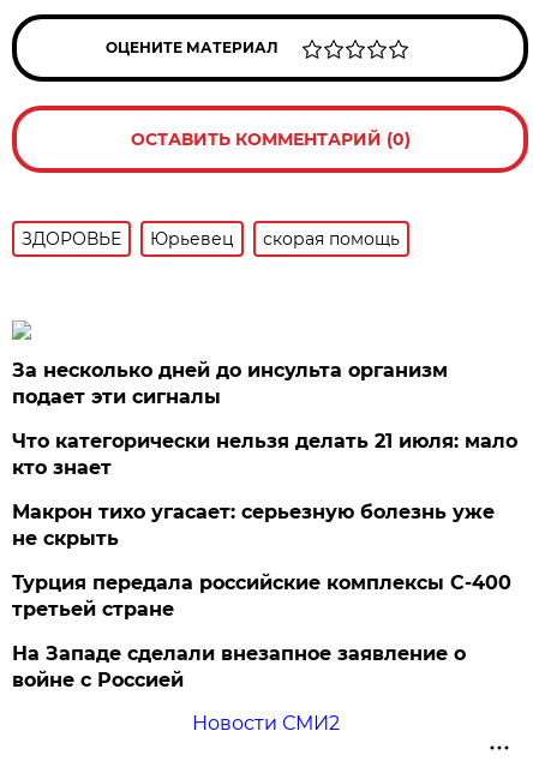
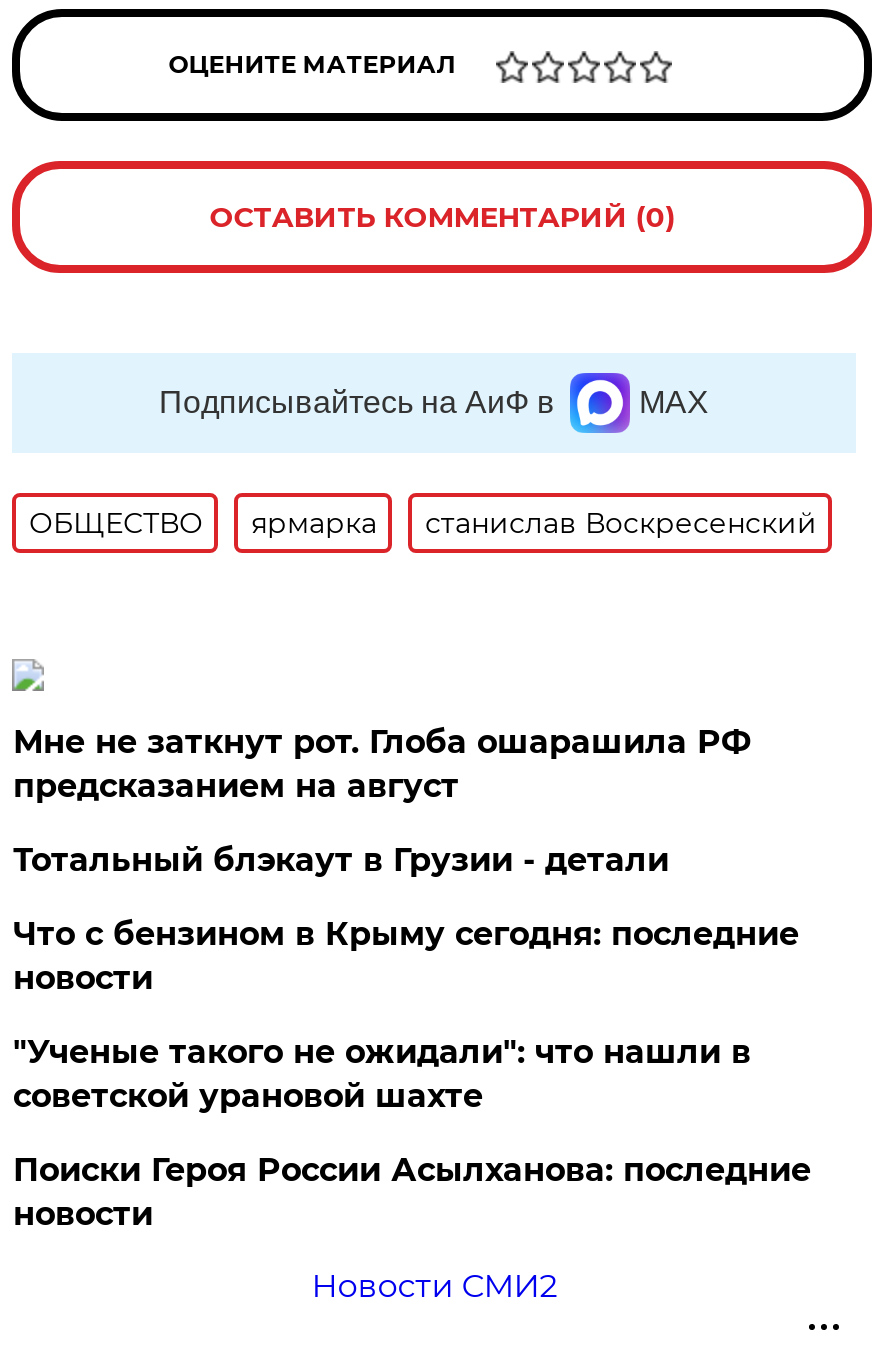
- ЗДОРОВЬЕ
- Юрьевец
- скорая помощь
+ Подписывайтесь на АиФ в
+ MAX
+ ОБЩЕСТВО
+ ярмарка
+ станислав Воскресенский

- За несколько дней до инсульта организм
- подает эти сигналы
- Что категорически нельзя делать 21 июля: мало
- кто знает
- Макрон тихо угасает: серьезную болезнь уже
- не скрыть
- Турция передала российские комплексы С-400
- третьей стране
- На Западе сделали внезапное заявление о
- войне с Россией
+ Мне не заткнут рот. Глоба ошарашила РФ
+ предсказанием на август
+ Тотальный блэкаут в Грузии - детали
+ Что с бензином в Крыму сегодня: последние
+ новости
+ "Ученые такого не ожидали": что нашли в
+ советской урановой шахте
+ Поиски Героя России Асылханова: последние
+ новости
